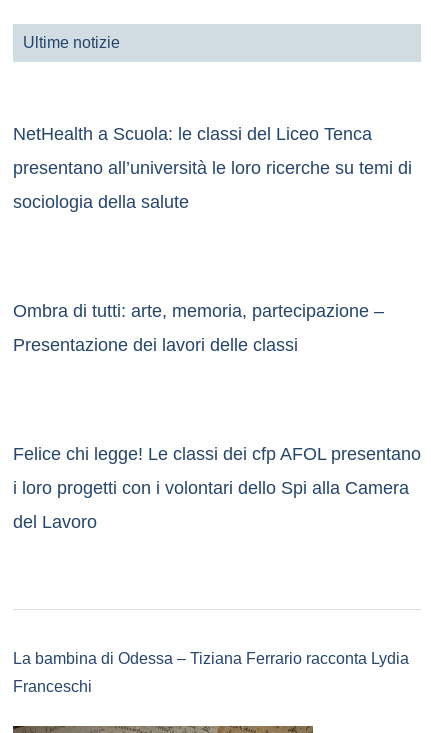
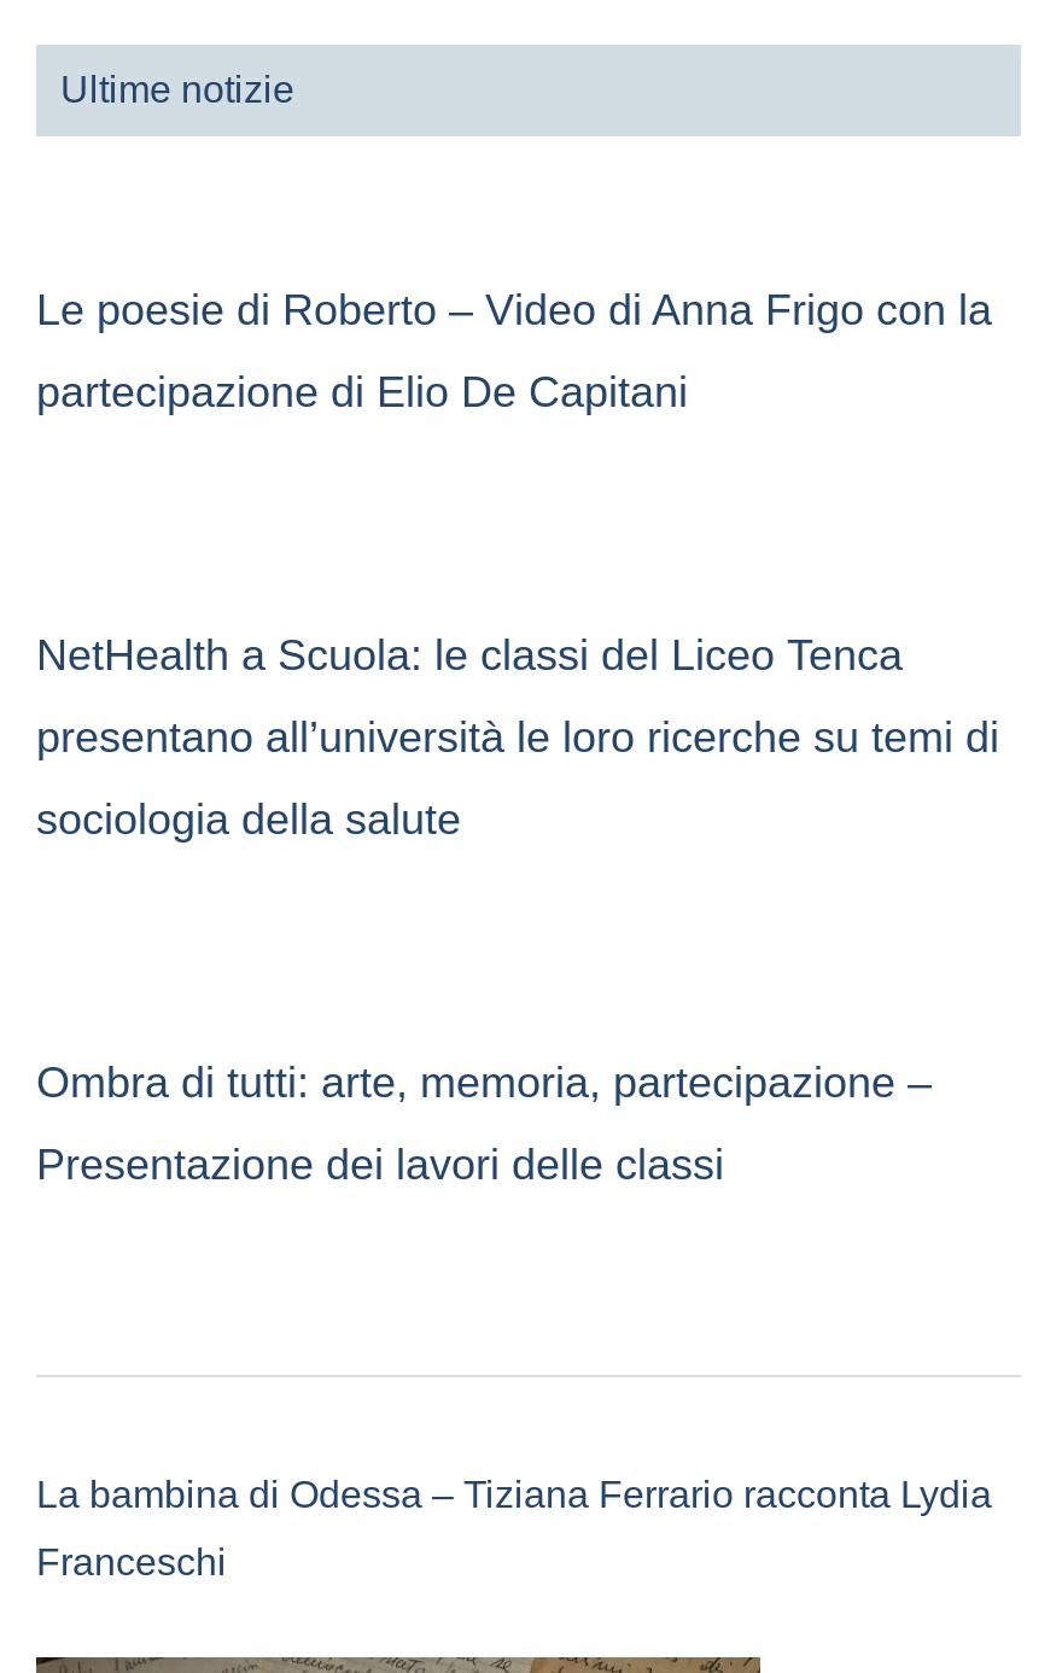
+ Le poesie di Roberto – Video di Anna Frigo con la
+ partecipazione di Elio De Capitani

moved down: NetHealth a Scuola: le classi del Liceo Tenca | presentano all’università le loro ricerche su temi di | sociologia della salute | Ombra di tutti: arte, memoria, partecipazione – | Presentazione dei lavori delle classi

- Felice chi legge! Le classi dei cfp AFOL presentano
- i loro progetti con i volontari dello Spi alla Camera
- del Lavoro
